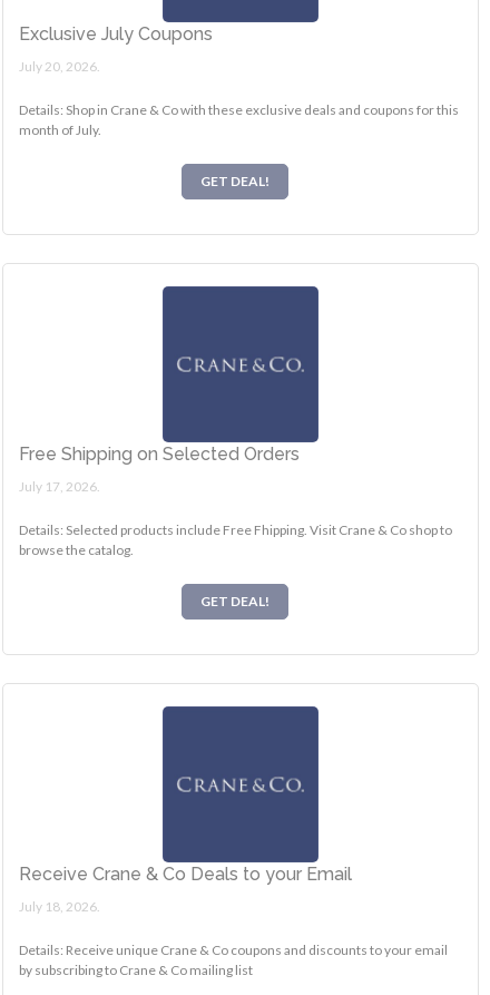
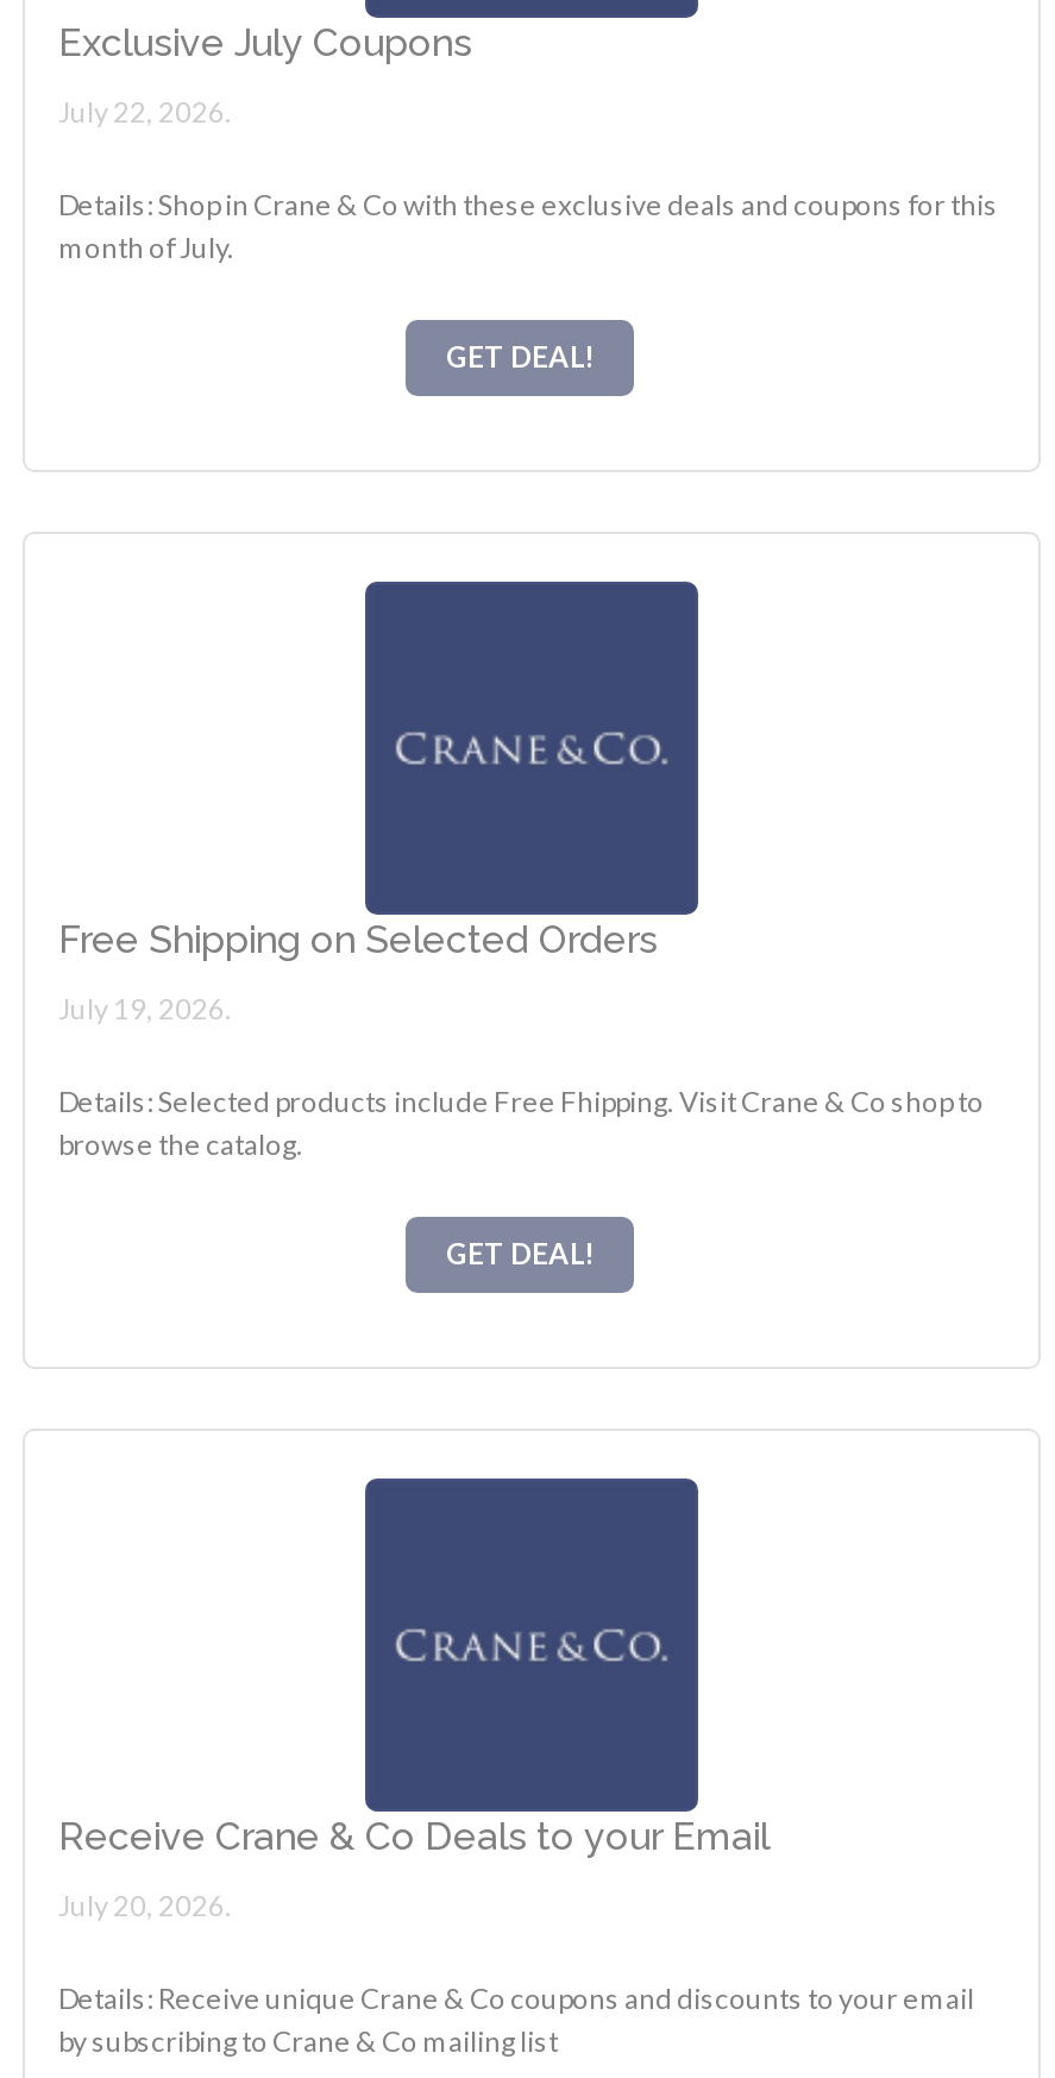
- July 20, 2026.
+ July 22, 2026.

- July 17, 2026.
+ July 19, 2026.

- July 18, 2026.
+ July 20, 2026.
